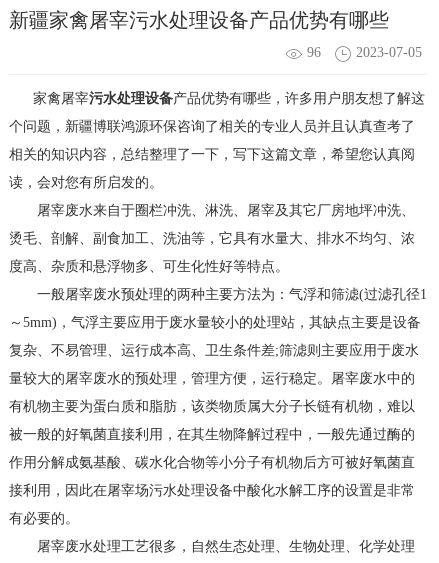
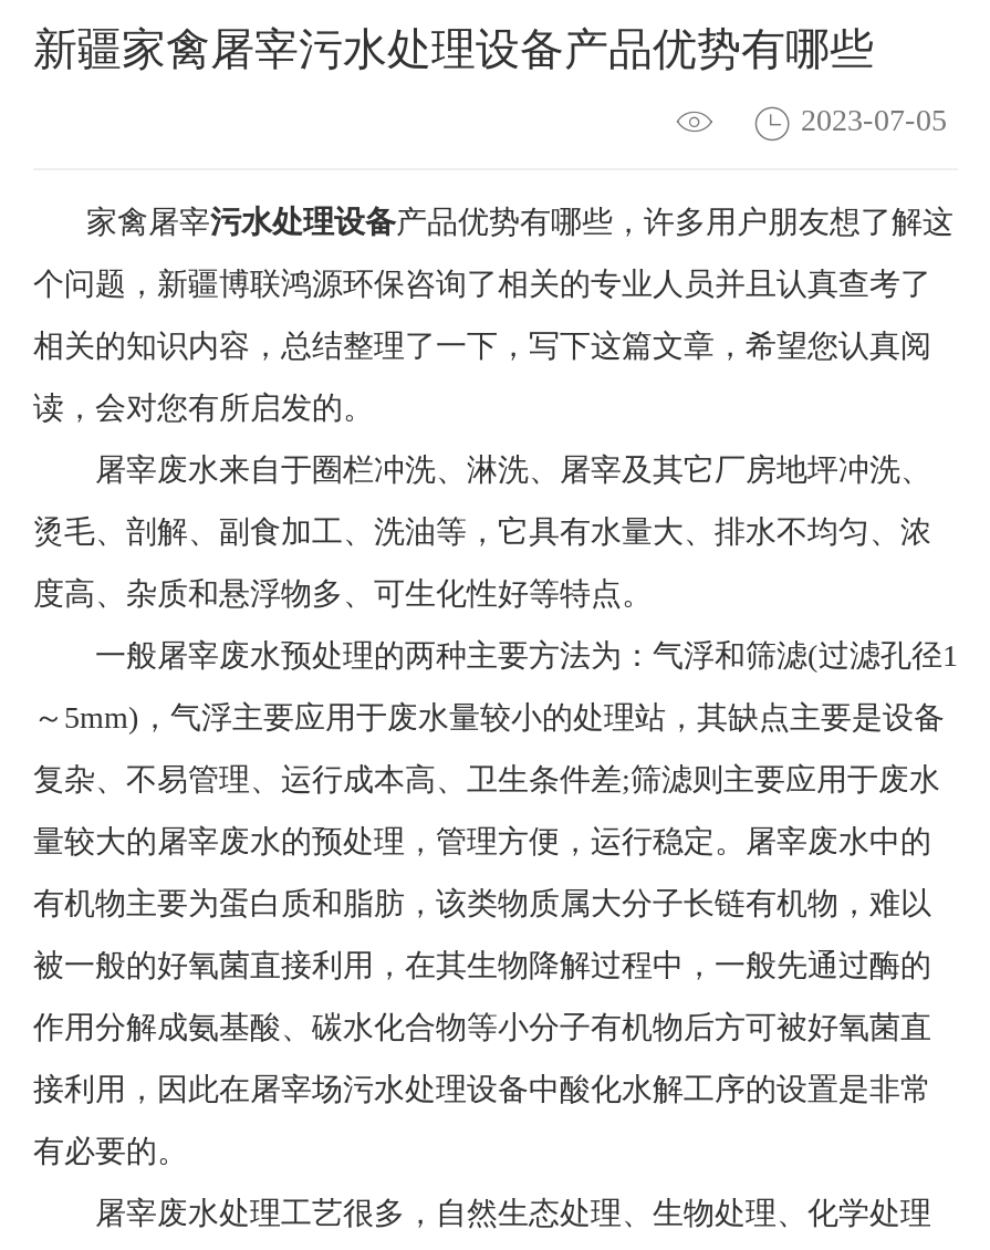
- 96
